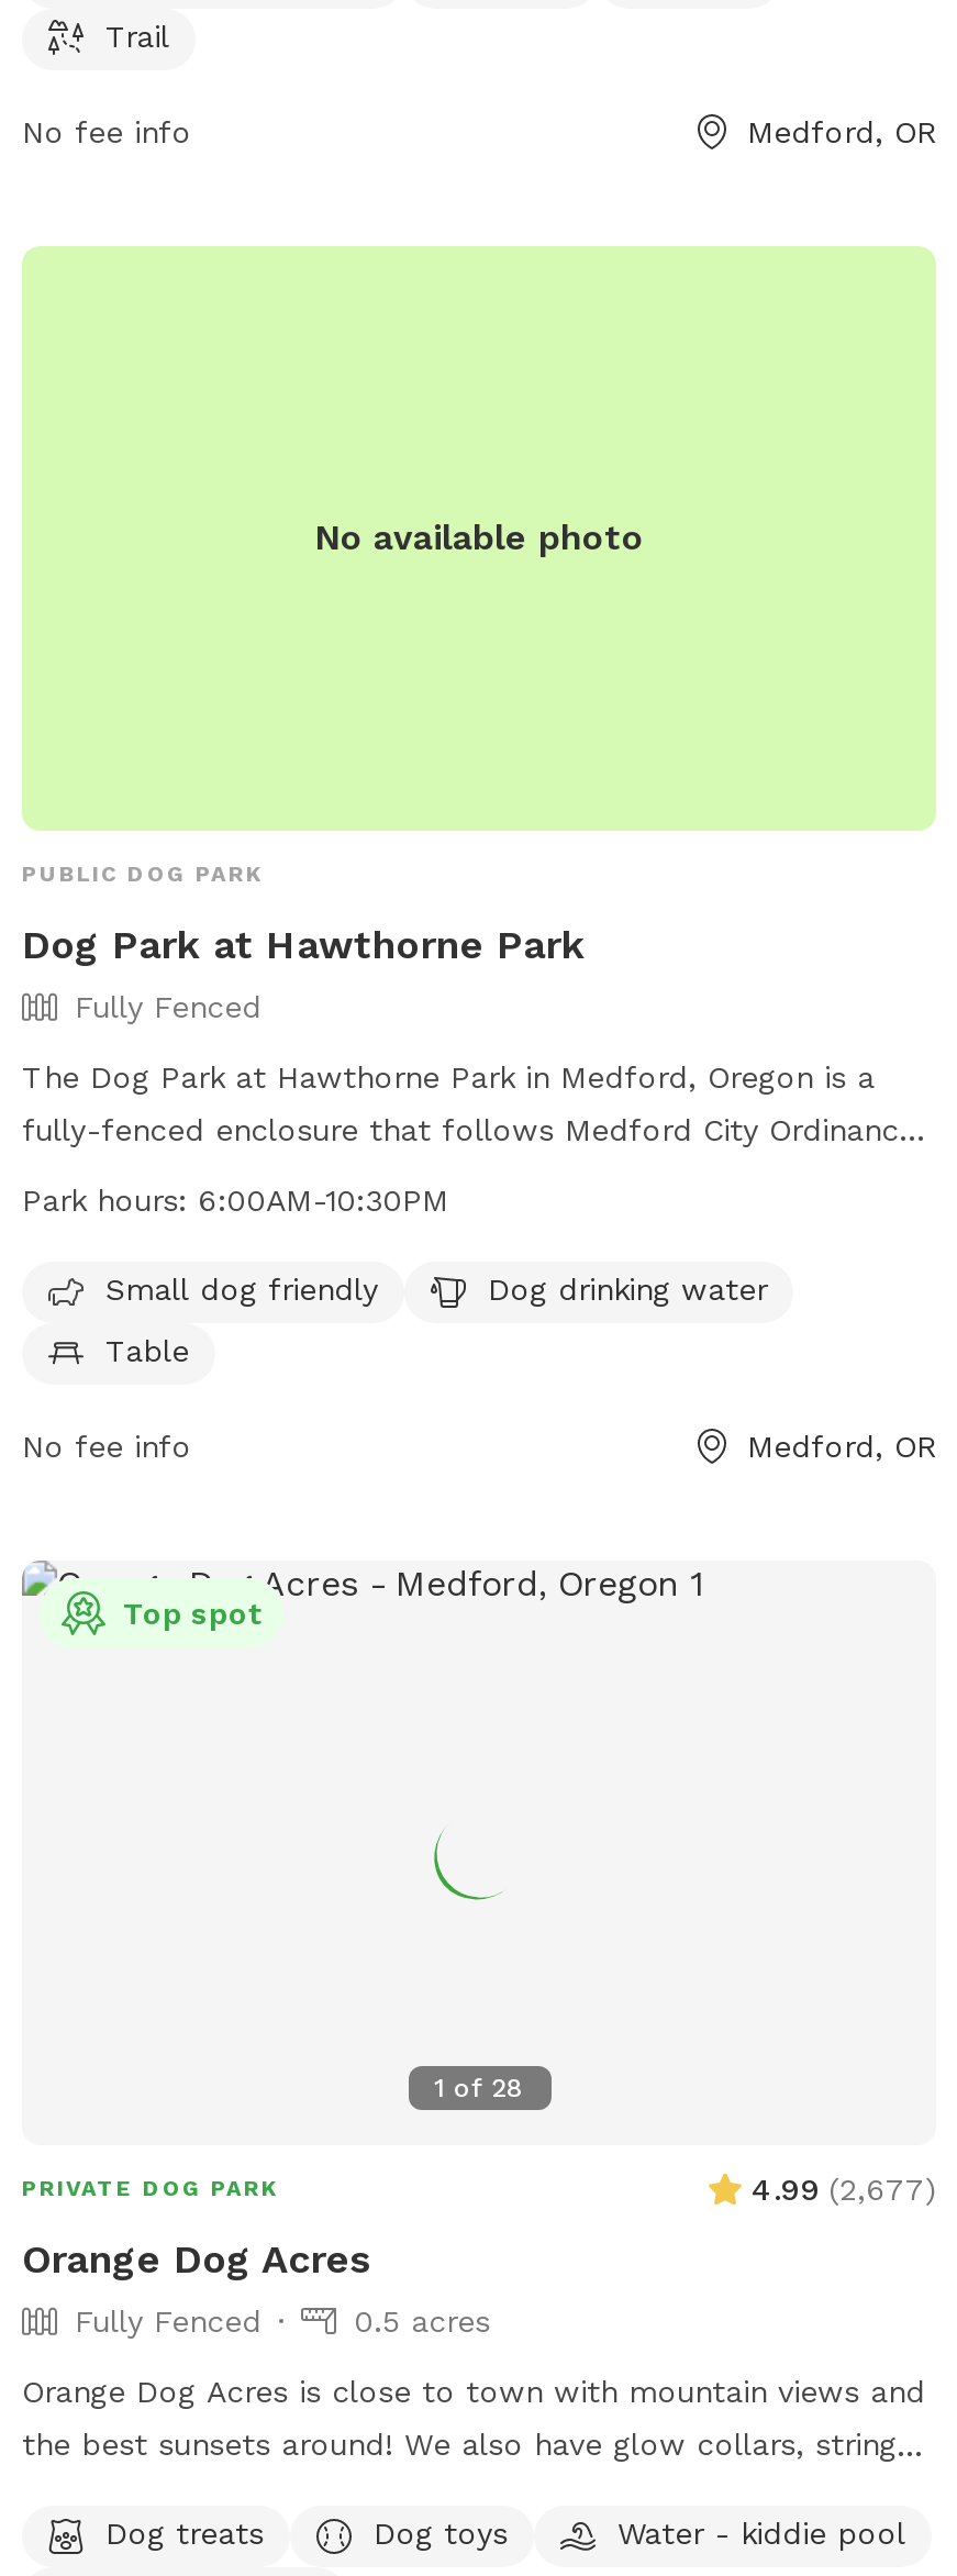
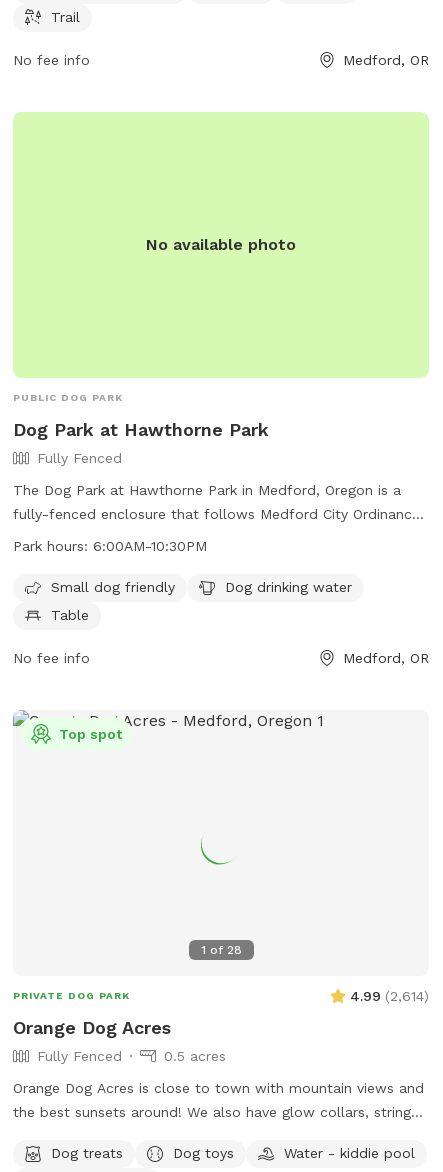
- 4.99 (2,677)
+ 4.99 (2,614)
